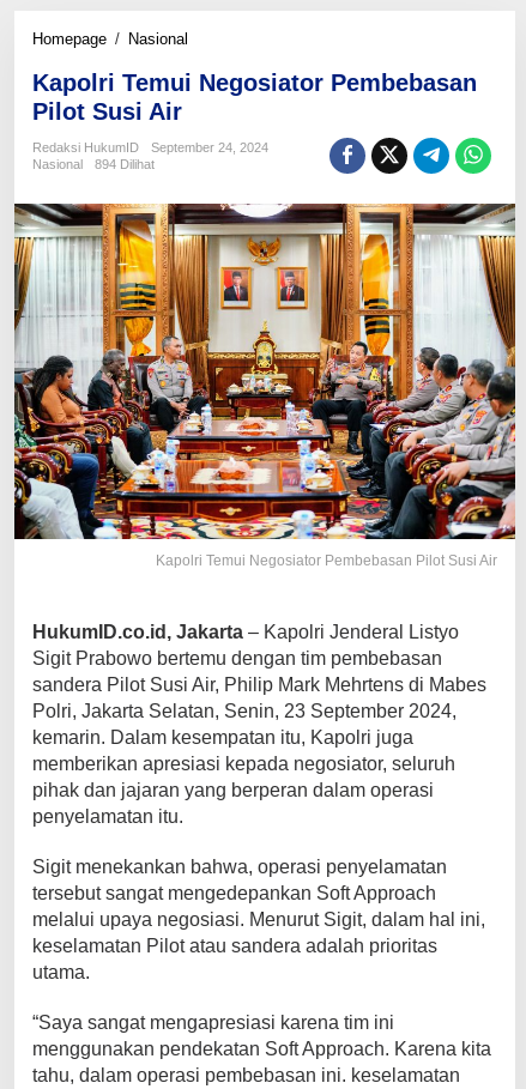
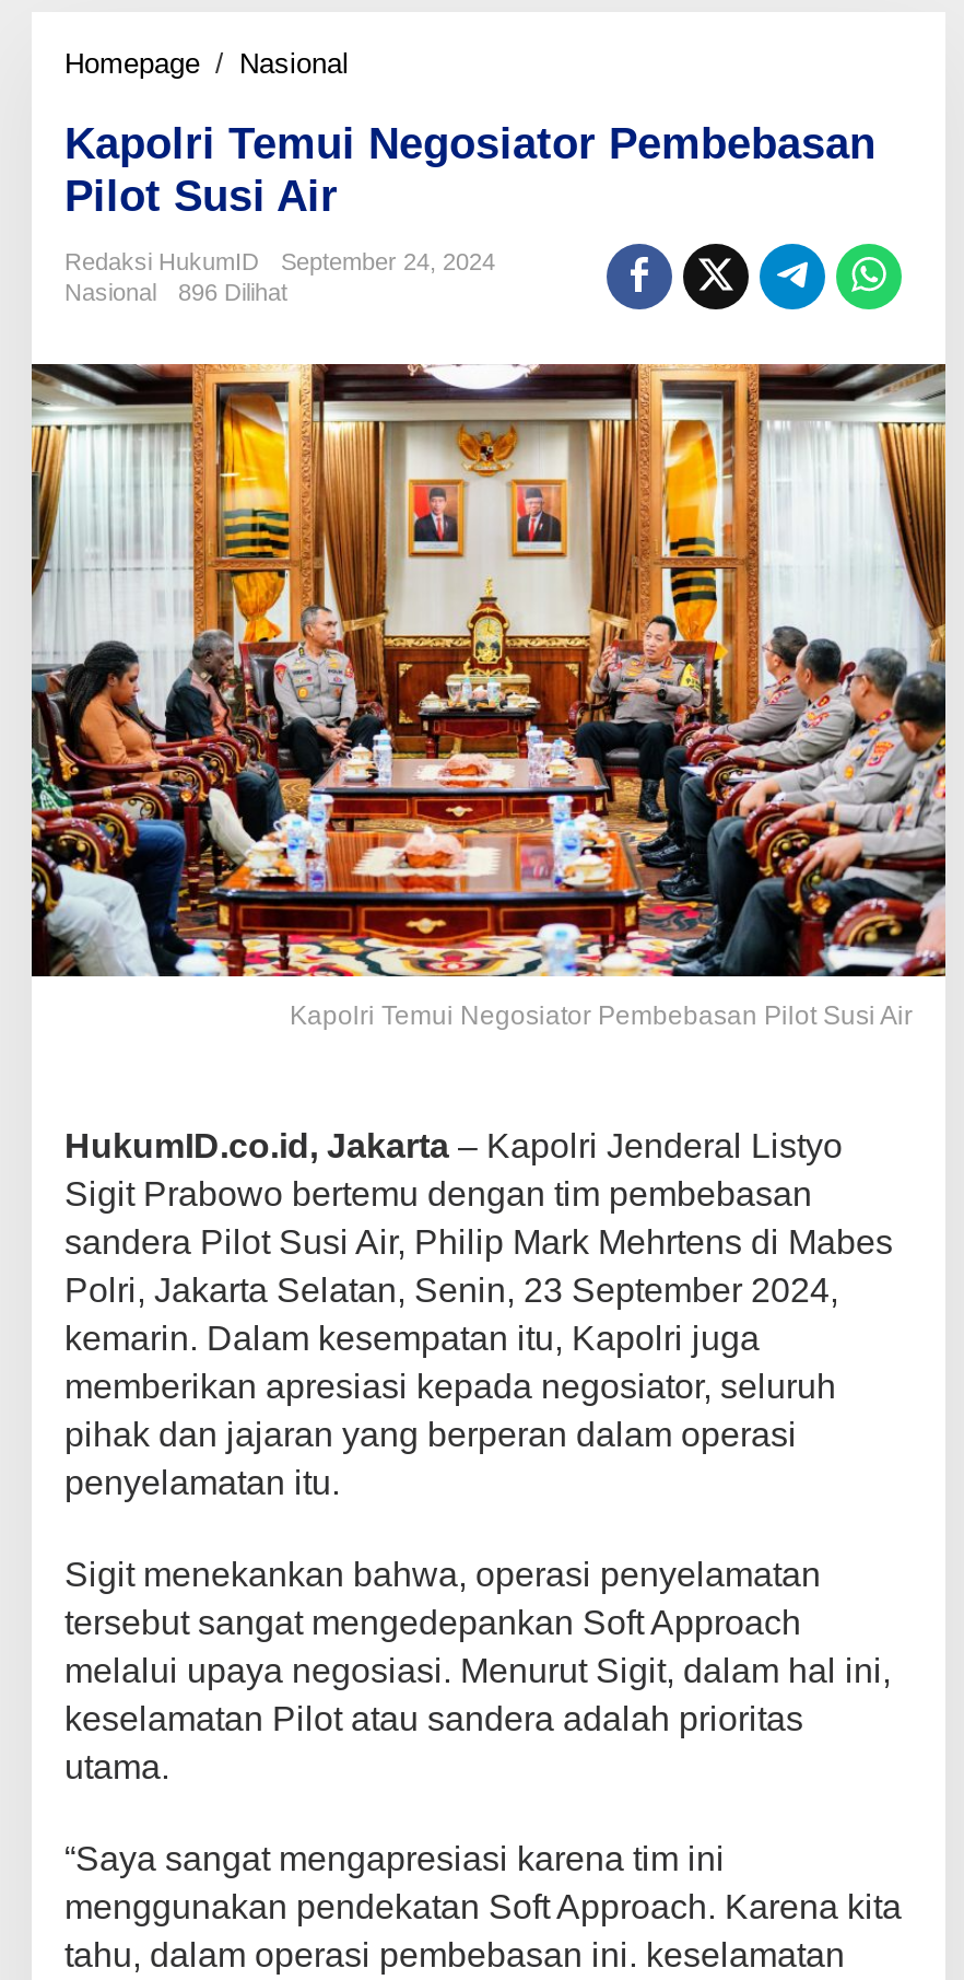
- Nasional 894 Dilihat
+ Nasional 896 Dilihat
